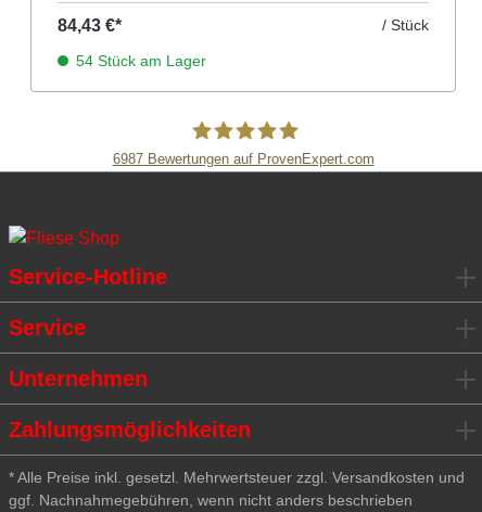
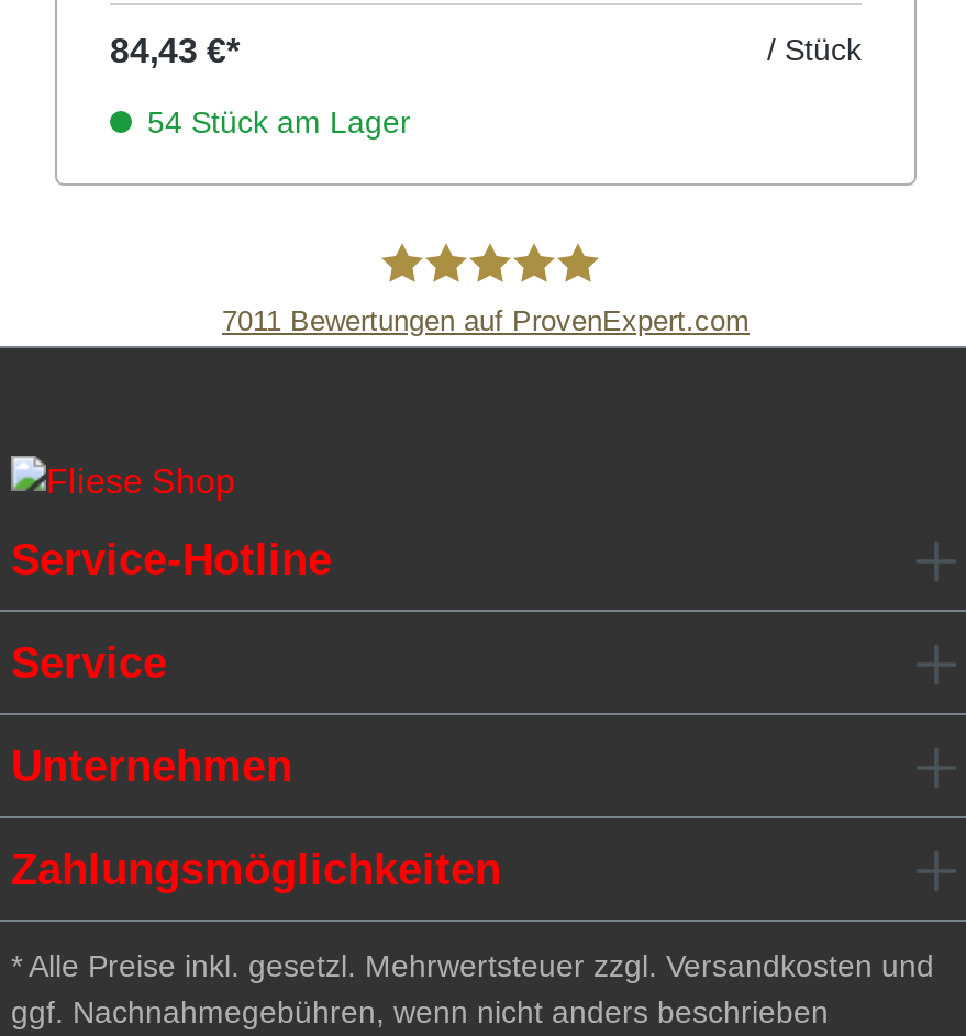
- 6987 Bewertungen auf ProvenExpert.com
+ 7011 Bewertungen auf ProvenExpert.com
